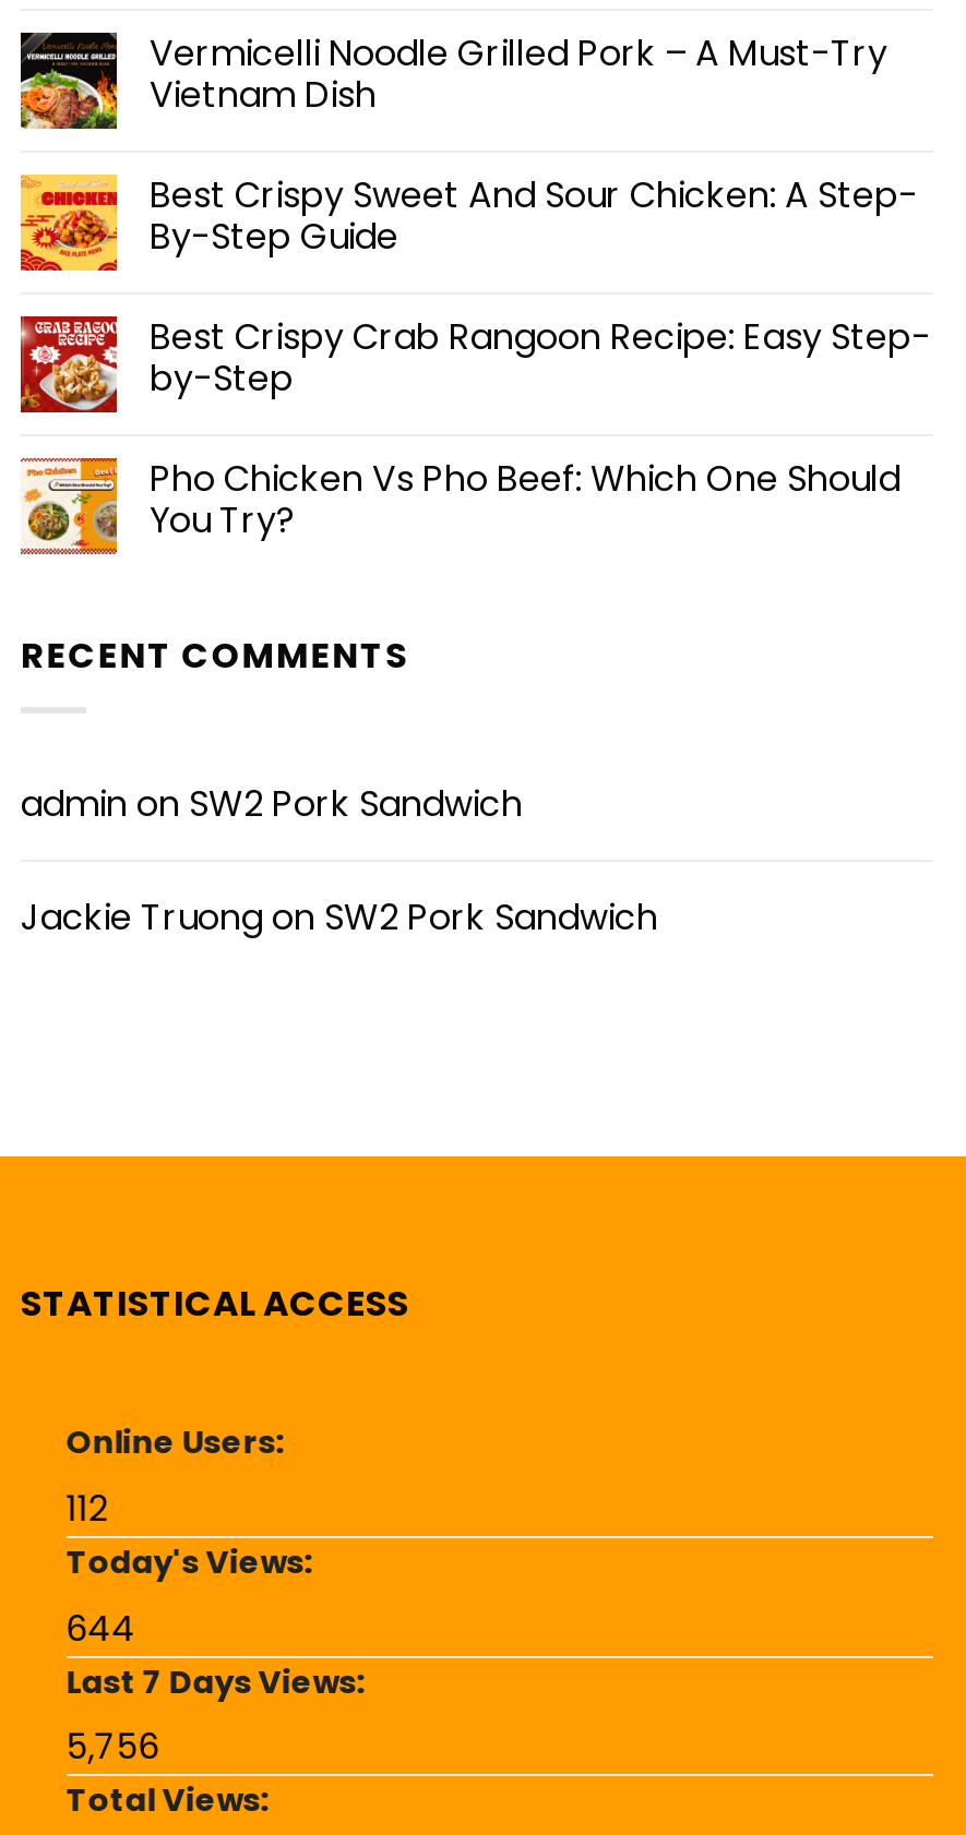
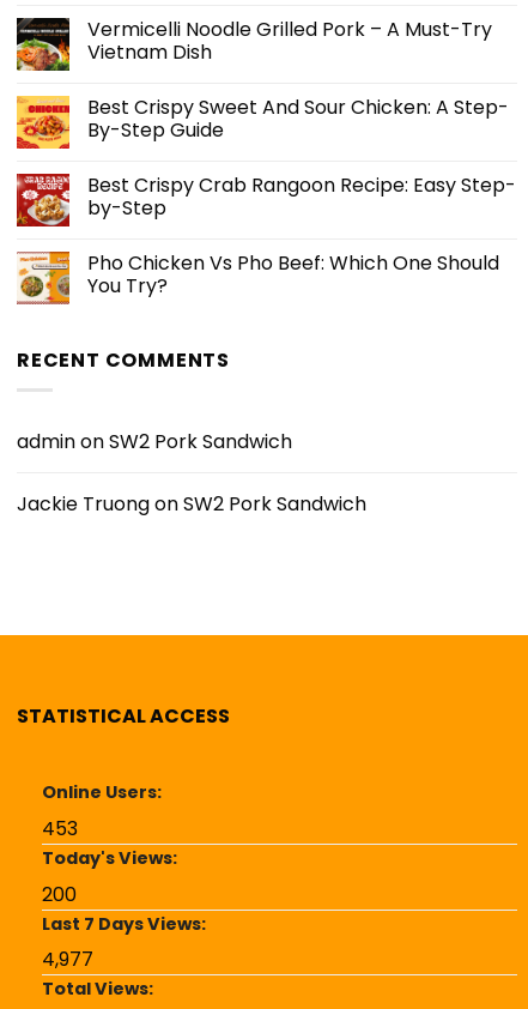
- 112
+ 453

- 644
+ 200

- 5,756
+ 4,977
